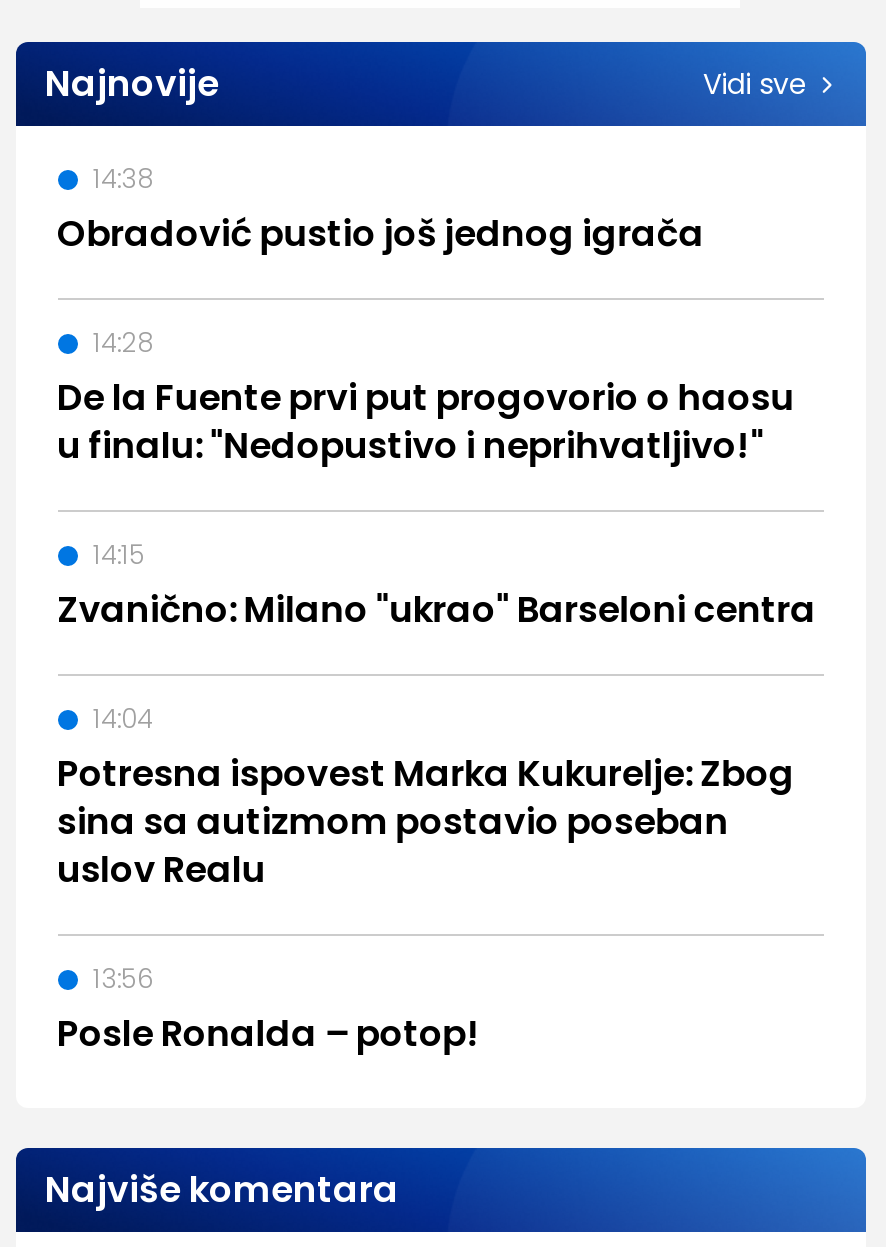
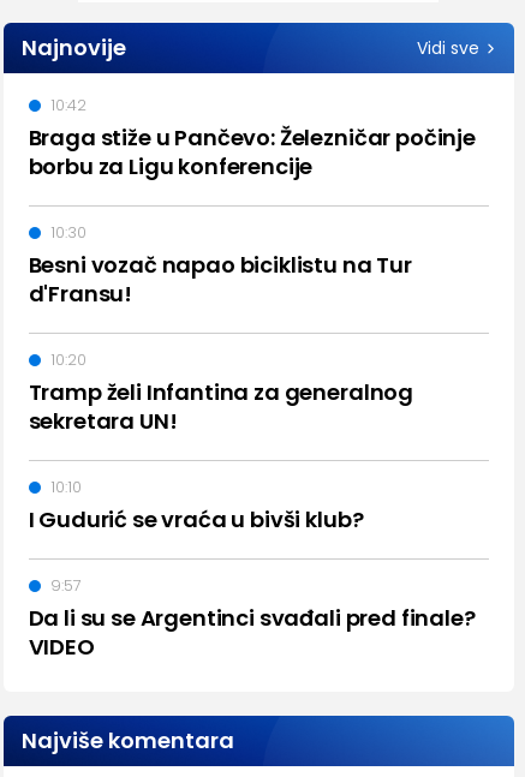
- 14:38
+ 10:42

- Obradović pustio još jednog igrača
+ Braga stiže u Pančevo: Železničar počinje
+ borbu za Ligu konferencije

- 14:28
+ 10:30

- De la Fuente prvi put progovorio o haosu
- u finalu: "Nedopustivo i neprihvatljivo!"
+ Besni vozač napao biciklistu na Tur
+ d'Fransu!

- 14:15
+ 10:20

- Zvanično: Milano "ukrao" Barseloni centra
+ Tramp želi Infantina za generalnog
+ sekretara UN!

- 14:04
+ 10:10

- Potresna ispovest Marka Kukurelje: Zbog
- sina sa autizmom postavio poseban
- uslov Realu
+ I Gudurić se vraća u bivši klub?

- 13:56
+ 9:57

- Posle Ronalda – potop!
+ Da li su se Argentinci svađali pred finale?
+ VIDEO
